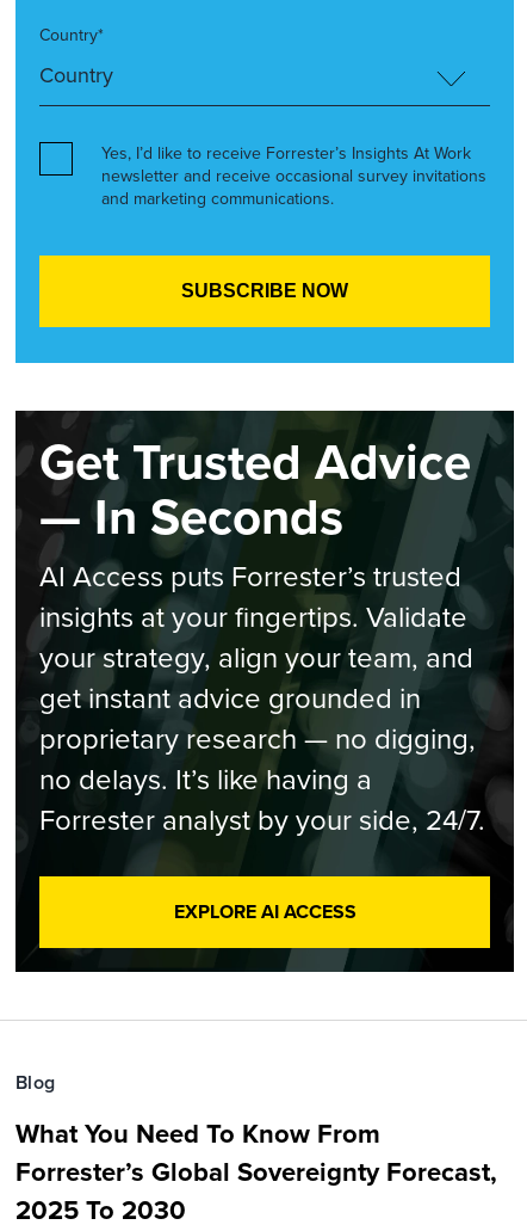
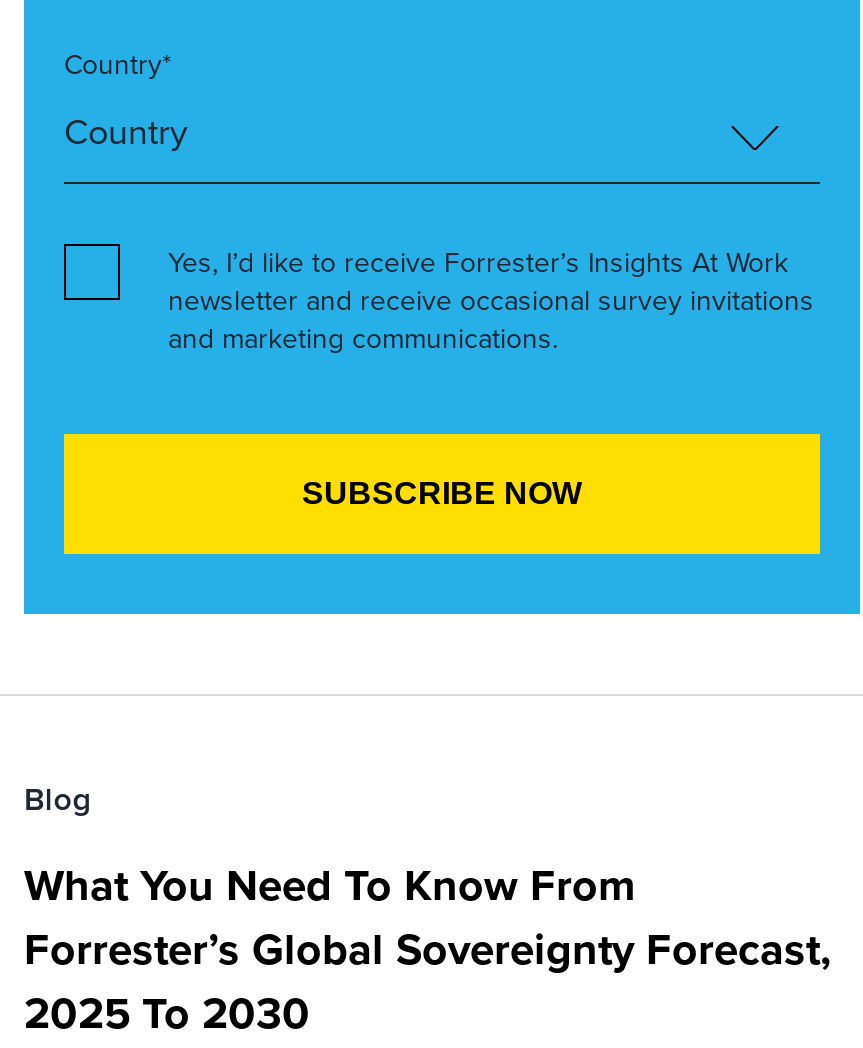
- [image]
- Get Trusted Advice
- — In Seconds
- AI Access puts Forrester’s trusted
- insights at your fingertips. Validate
- your strategy, align your team, and
- get instant advice grounded in
- proprietary research — no digging,
- no delays. It’s like having a
- Forrester analyst by your side, 24/7.
- EXPLORE AI ACCESS
